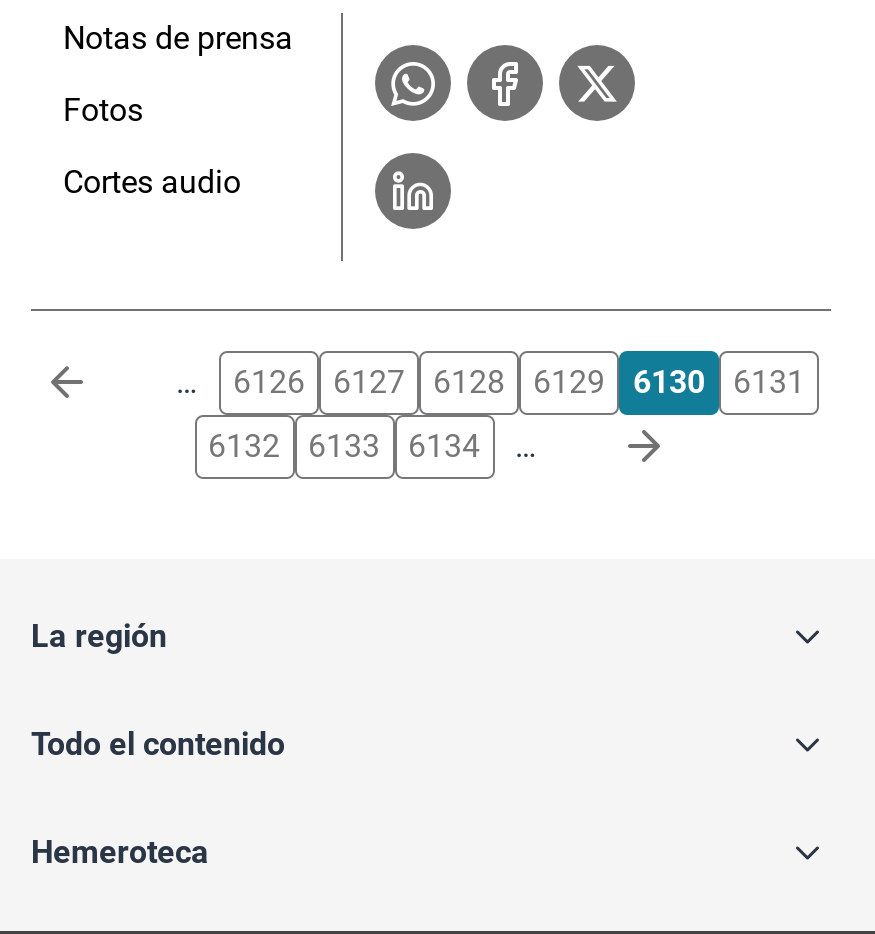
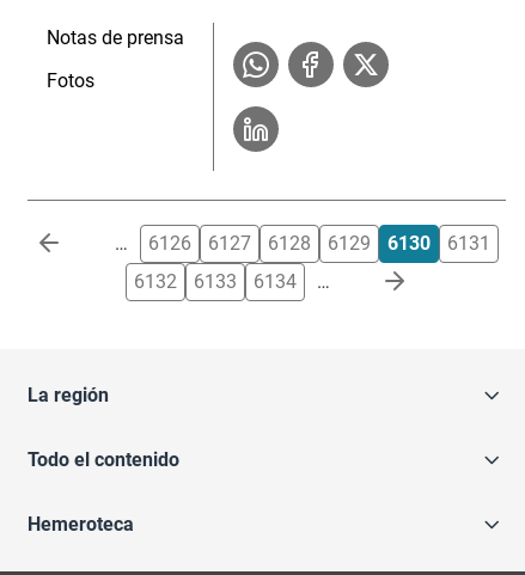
- Cortes audio
